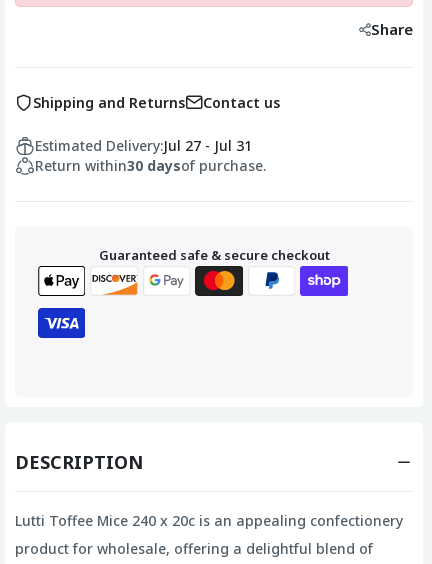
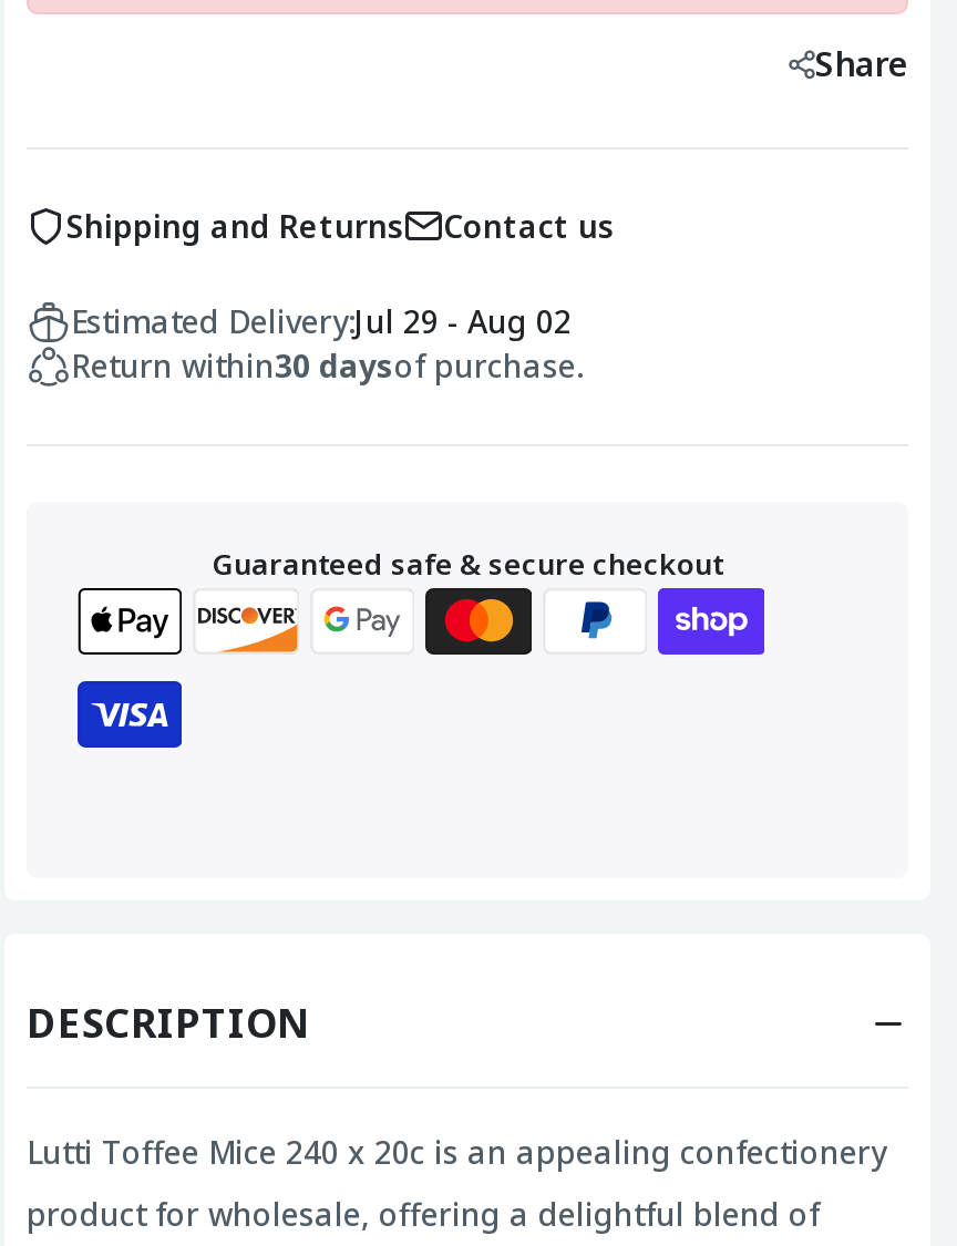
- Estimated Delivery: Jul 27 - Jul 31
+ Estimated Delivery: Jul 29 - Aug 02
